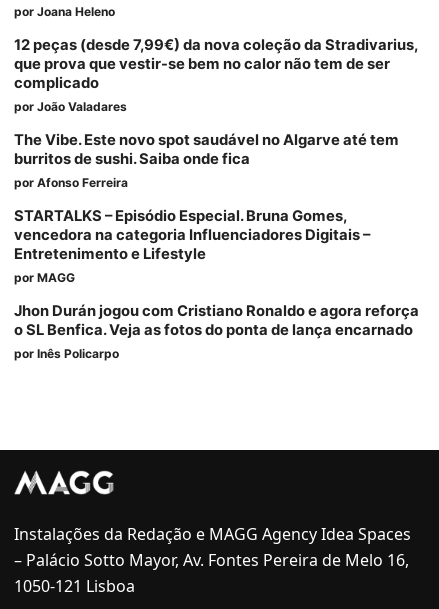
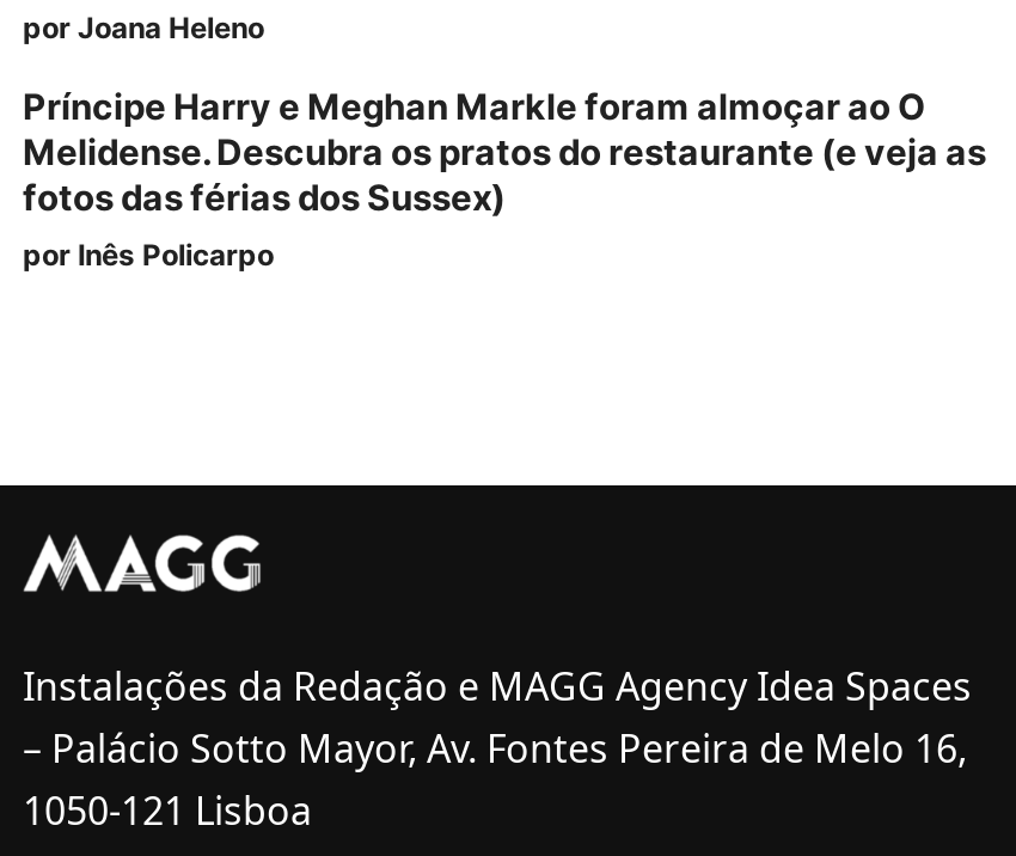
- 12 peças (desde 7,99€) da nova coleção da Stradivarius,
- que prova que vestir-se bem no calor não tem de ser
- complicado
- por João Valadares
- The Vibe. Este novo spot saudável no Algarve até tem
- burritos de sushi. Saiba onde fica
- por Afonso Ferreira
- STARTALKS – Episódio Especial. Bruna Gomes,
- vencedora na categoria Influenciadores Digitais –
- Entretenimento e Lifestyle
- por MAGG
- Jhon Durán jogou com Cristiano Ronaldo e agora reforça
- o SL Benfica. Veja as fotos do ponta de lança encarnado
+ Príncipe Harry e Meghan Markle foram almoçar ao O
+ Melidense. Descubra os pratos do restaurante (e veja as
+ fotos das férias dos Sussex)
